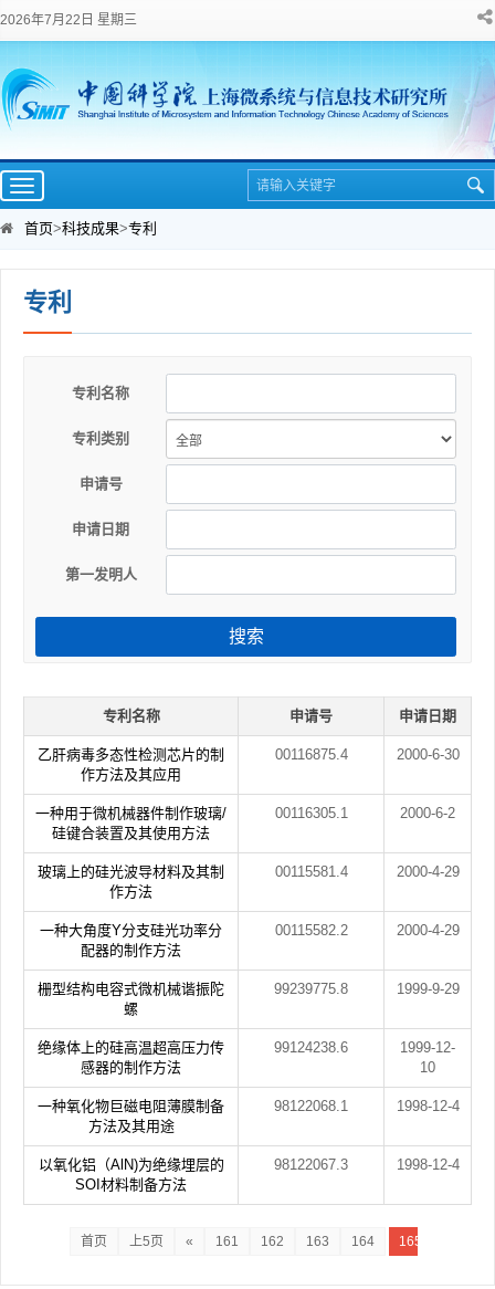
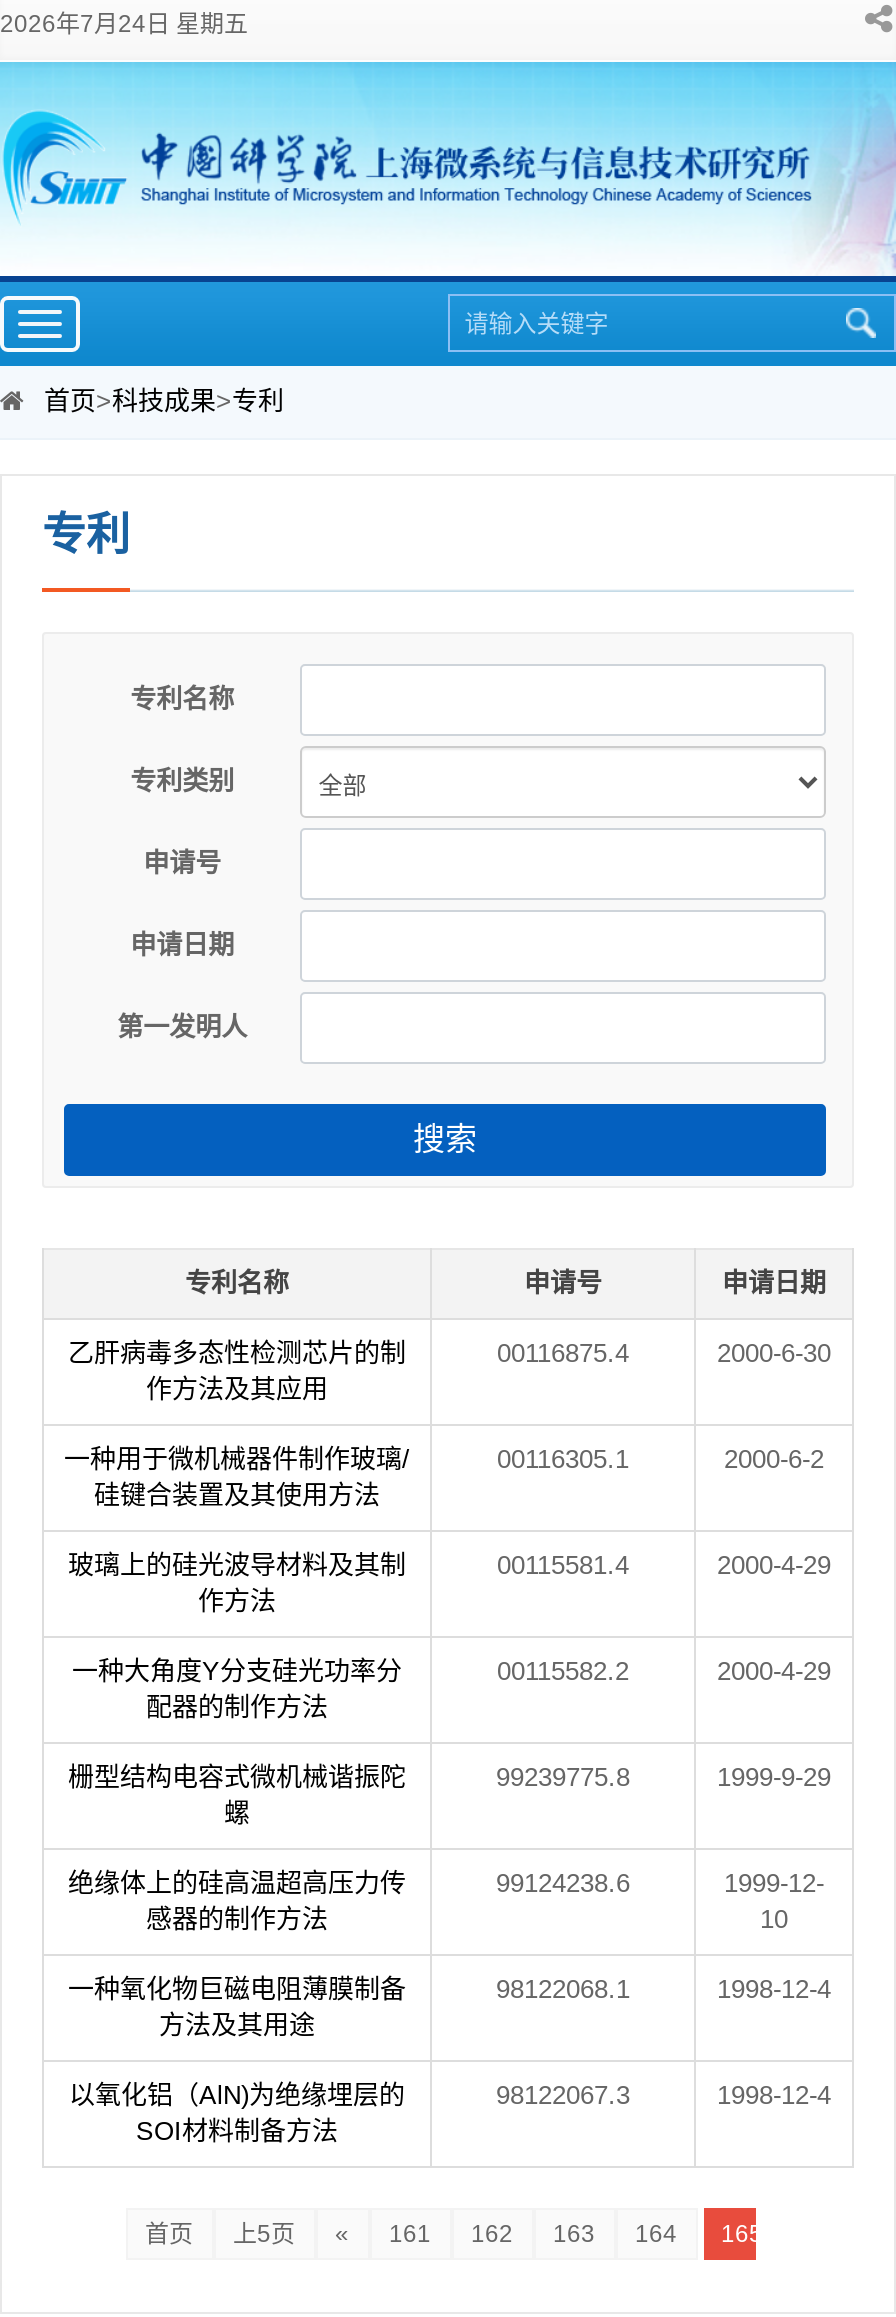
- 2026年7月22日 星期三
+ 2026年7月24日 星期五
